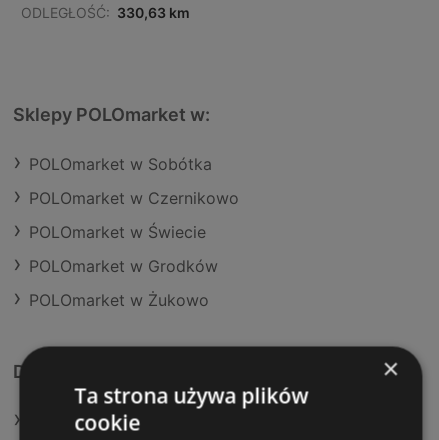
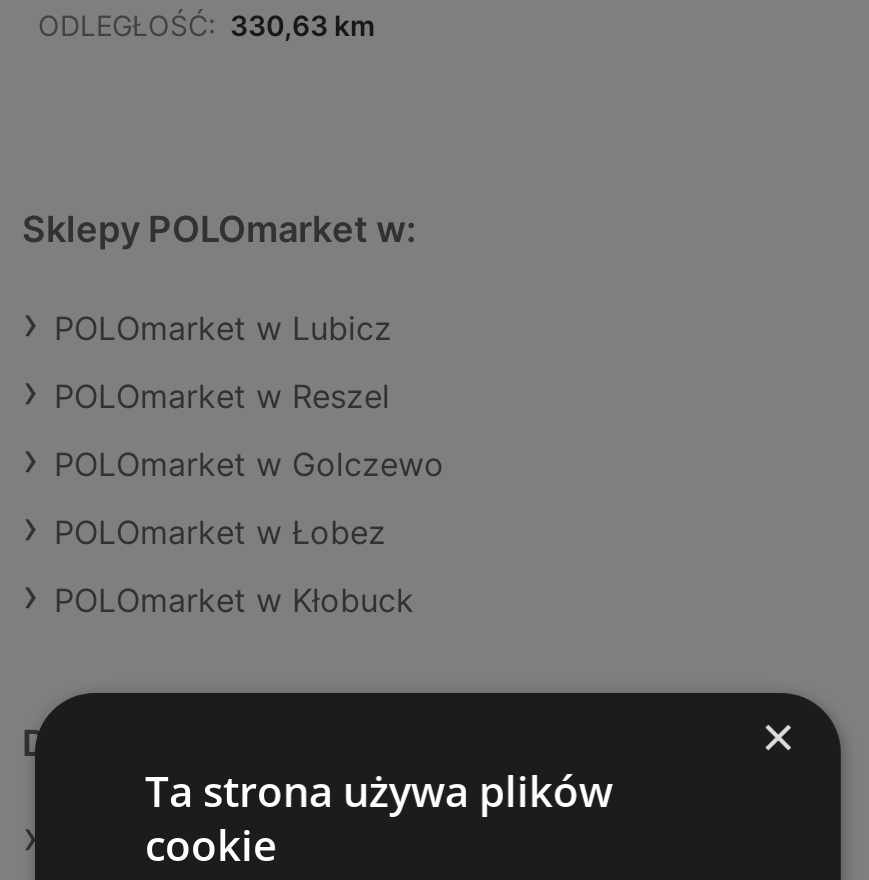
- POLOmarket w Sobótka
+ POLOmarket w Lubicz

- POLOmarket w Czernikowo
+ POLOmarket w Reszel

- POLOmarket w Świecie
+ POLOmarket w Golczewo

- POLOmarket w Grodków
+ POLOmarket w Łobez

- POLOmarket w Żukowo
+ POLOmarket w Kłobuck
